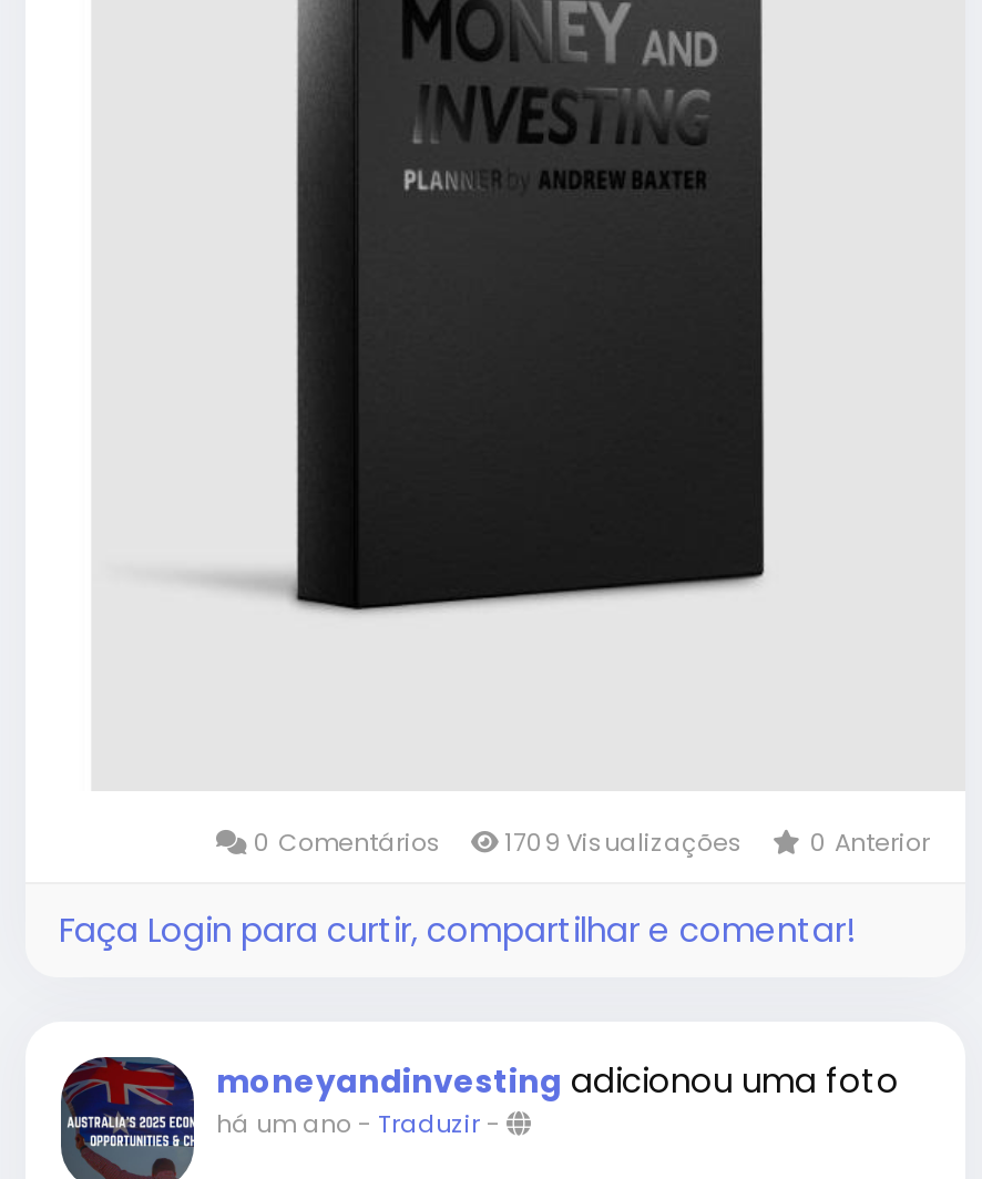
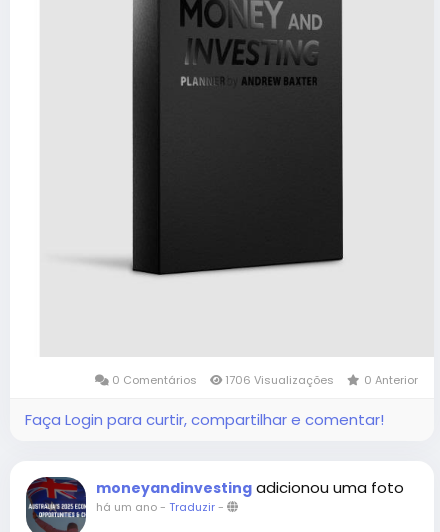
- 1709 Visualizações
+ 1706 Visualizações
